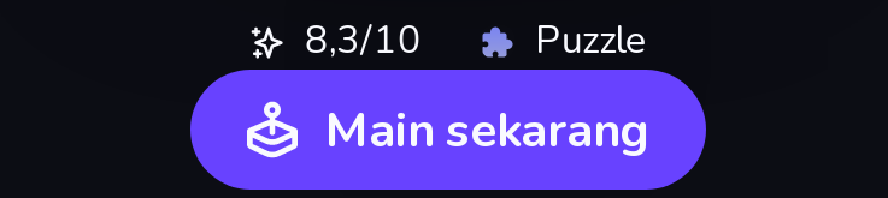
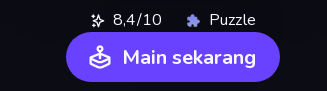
- 8,3/10
+ 8,4/10
